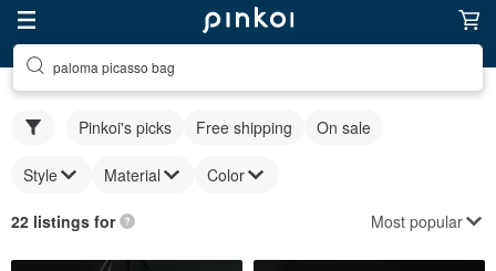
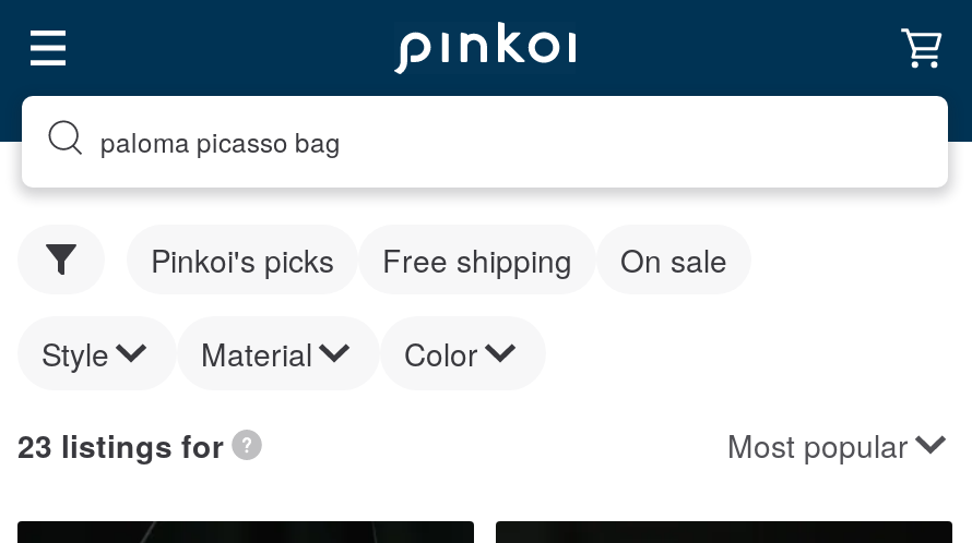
- 22 listings for
+ 23 listings for
